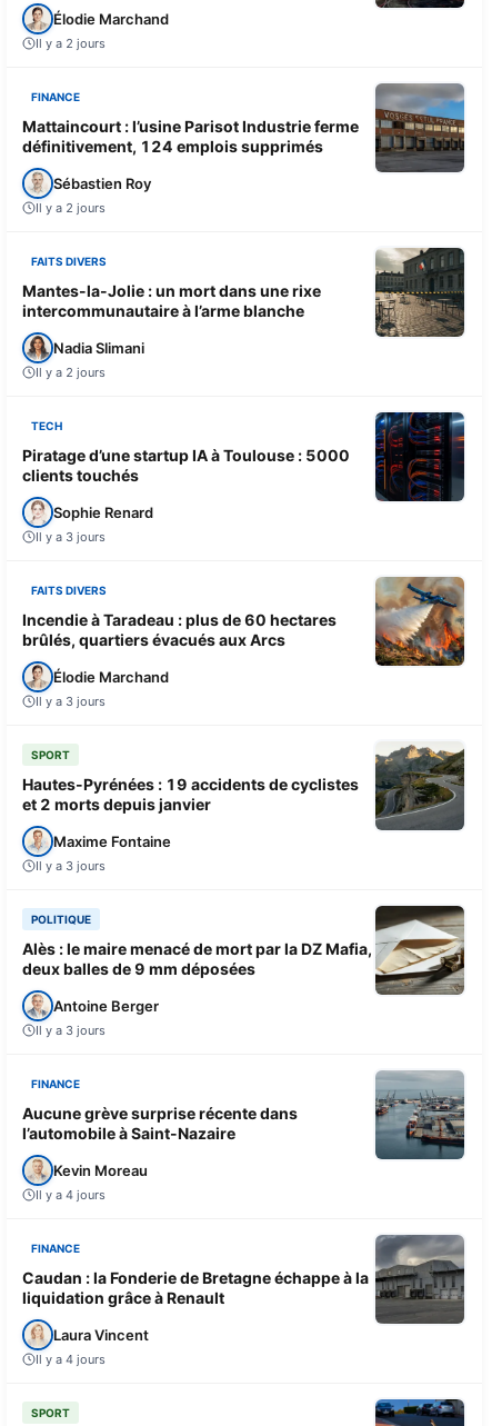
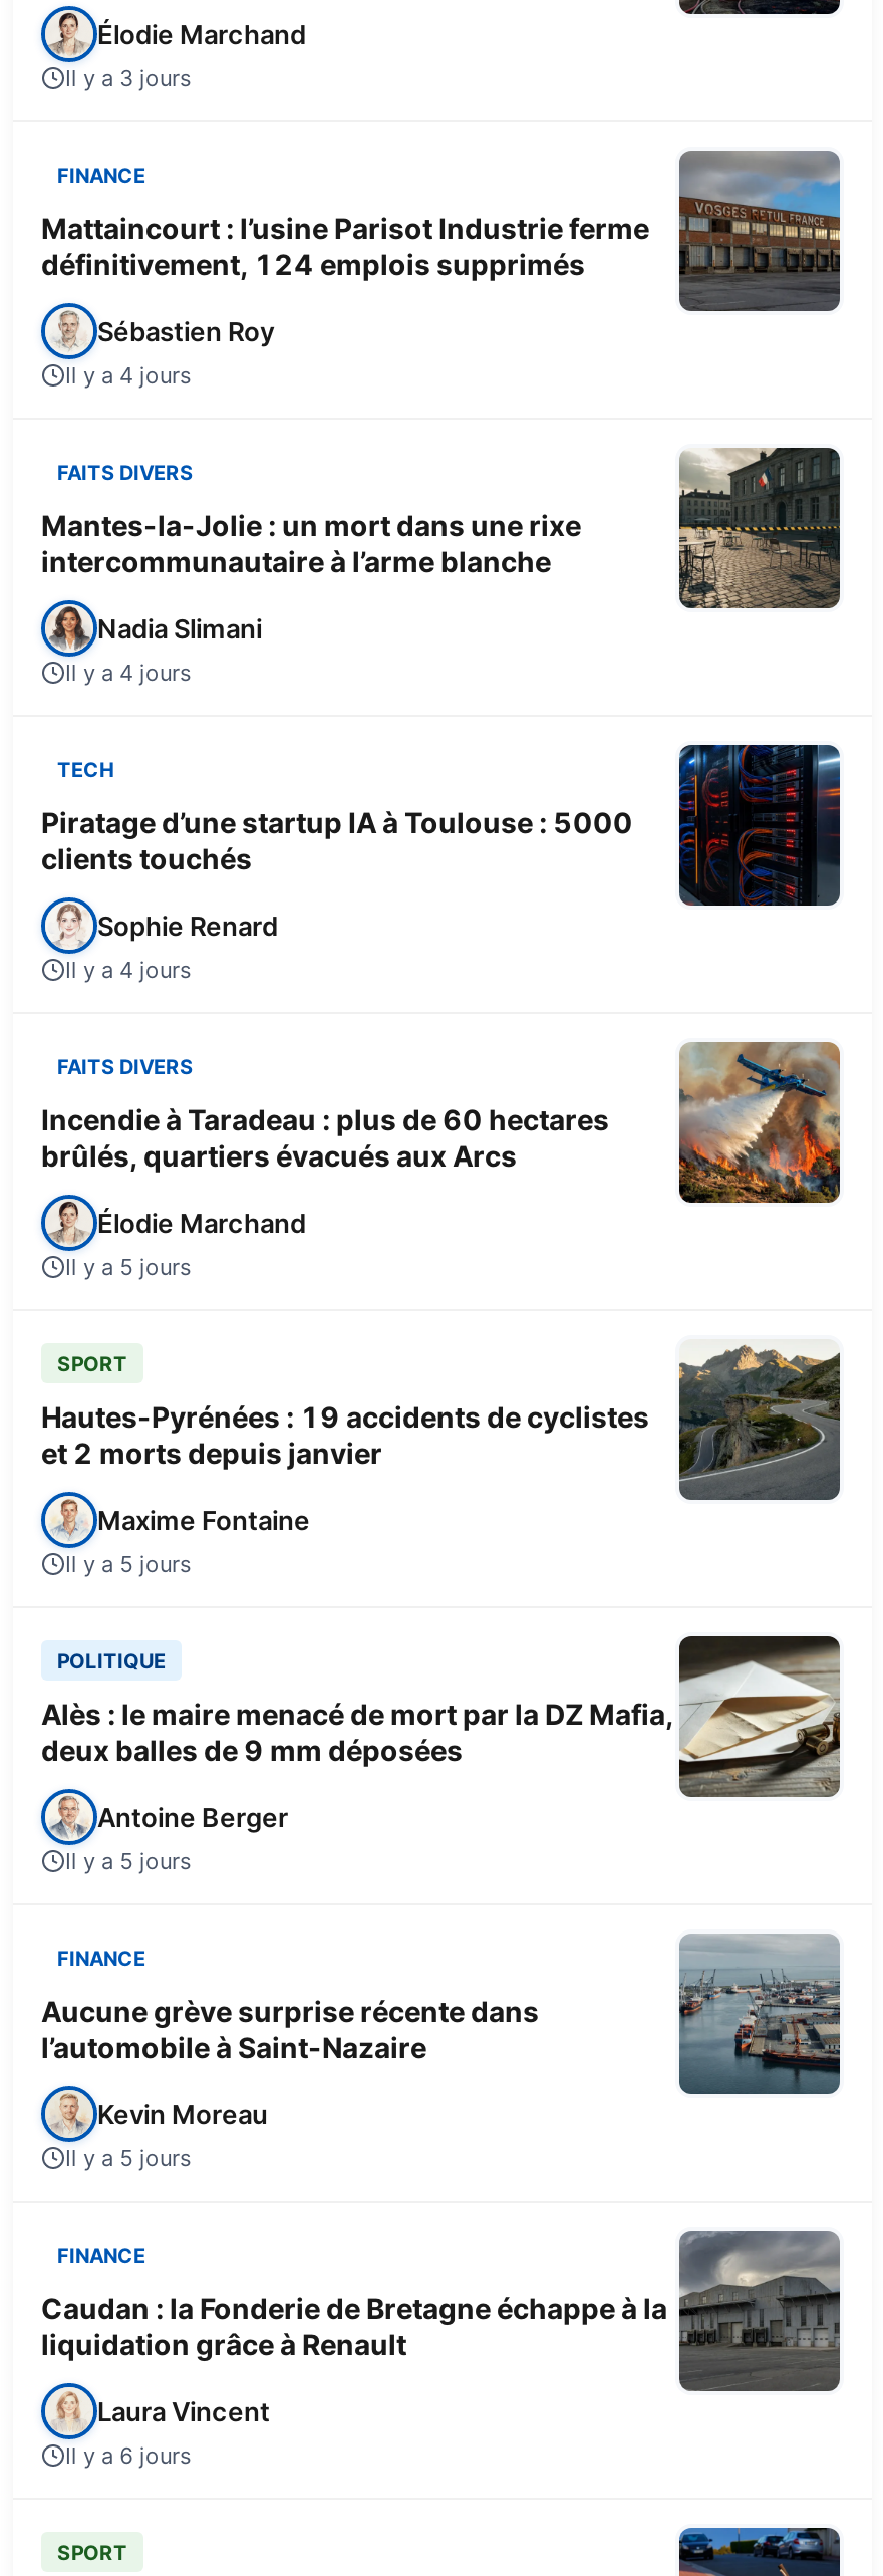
- Il y a 2 jours
+ Il y a 3 jours

- Il y a 2 jours
+ Il y a 4 jours

- Il y a 2 jours
+ Il y a 4 jours

- Il y a 3 jours
+ Il y a 4 jours

- Il y a 3 jours
+ Il y a 5 jours

- Il y a 3 jours
+ Il y a 5 jours

- Il y a 3 jours
+ Il y a 5 jours

- Il y a 4 jours
+ Il y a 5 jours

- Il y a 4 jours
+ Il y a 6 jours
